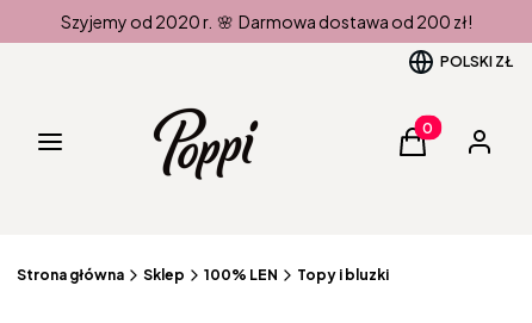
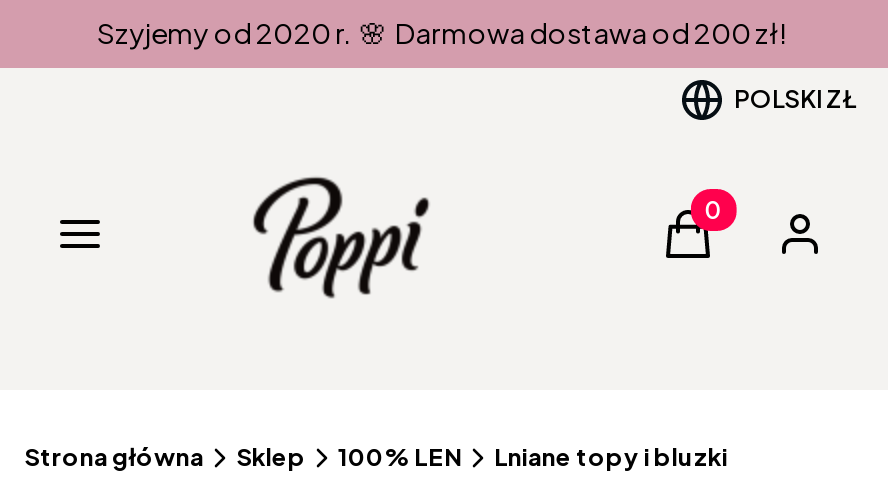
- Topy i bluzki
+ Lniane topy i bluzki
